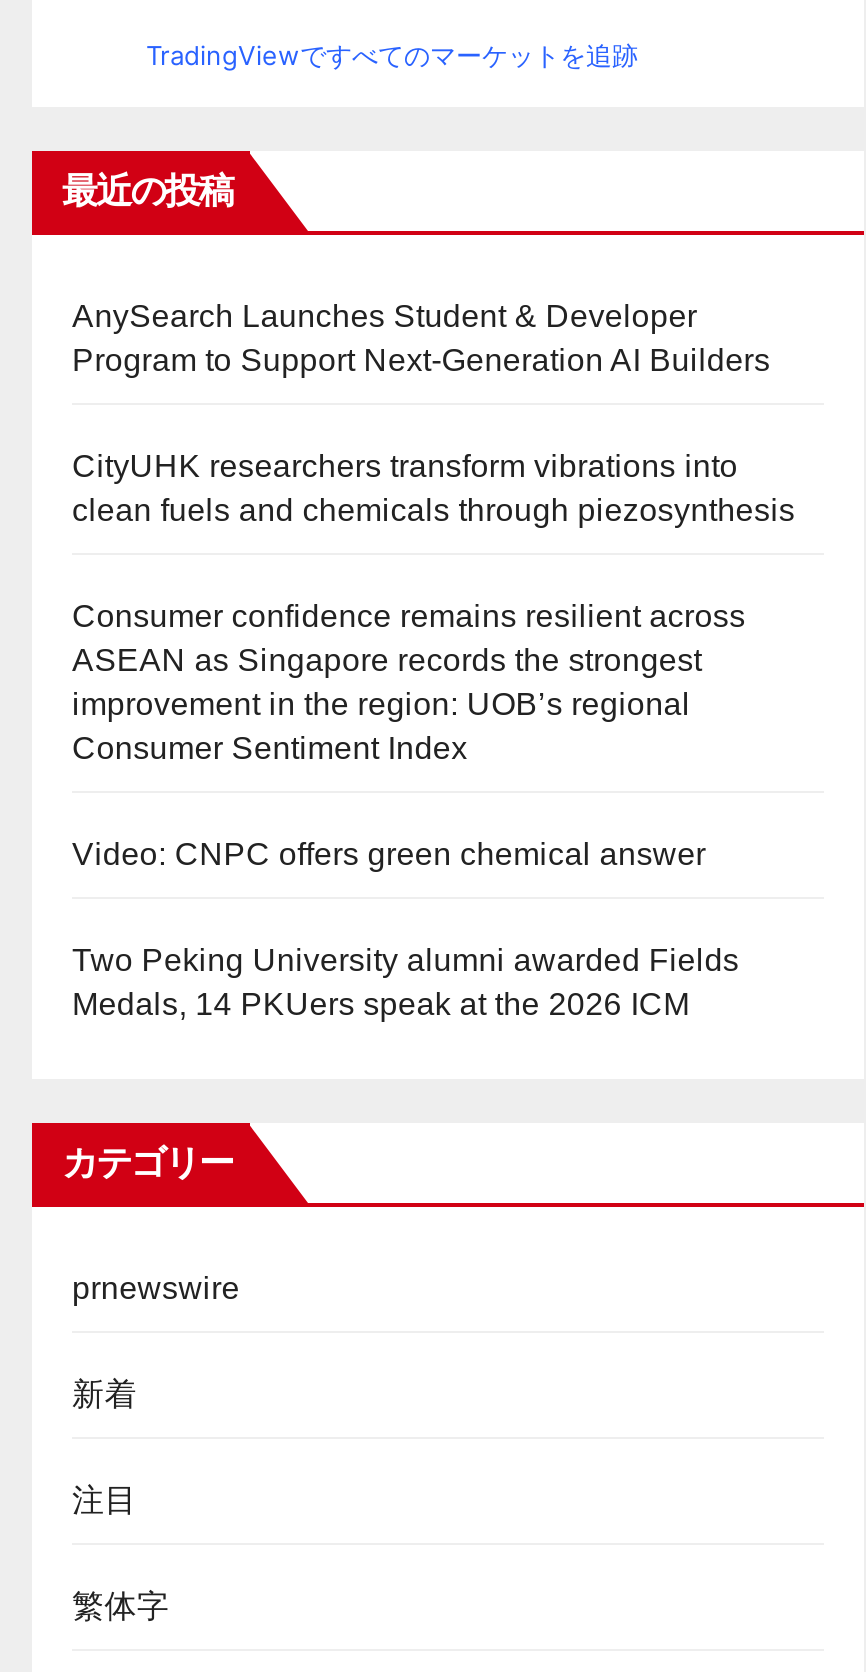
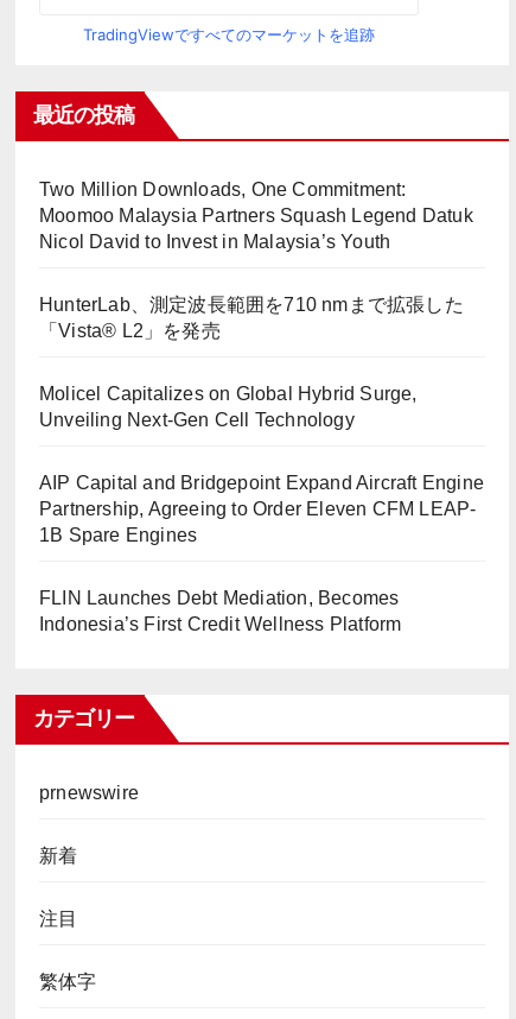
- AnySearch Launches Student & Developer
- Program to Support Next-Generation AI Builders
+ Two Million Downloads, One Commitment:
+ Moomoo Malaysia Partners Squash Legend Datuk
+ Nicol David to Invest in Malaysia’s Youth

- CityUHK researchers transform vibrations into
- clean fuels and chemicals through piezosynthesis
+ HunterLab、測定波長範囲を710 nmまで拡張した
+ 「Vista® L2」を発売

- Consumer confidence remains resilient across
- ASEAN as Singapore records the strongest
- improvement in the region: UOB’s regional
- Consumer Sentiment Index
+ Molicel Capitalizes on Global Hybrid Surge,
+ Unveiling Next-Gen Cell Technology

- Video: CNPC offers green chemical answer
+ AIP Capital and Bridgepoint Expand Aircraft Engine
+ Partnership, Agreeing to Order Eleven CFM LEAP-
+ 1B Spare Engines

- Two Peking University alumni awarded Fields
- Medals, 14 PKUers speak at the 2026 ICM
+ FLIN Launches Debt Mediation, Becomes
+ Indonesia’s First Credit Wellness Platform
